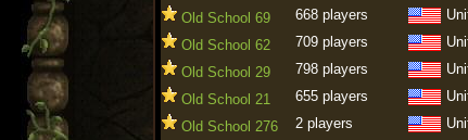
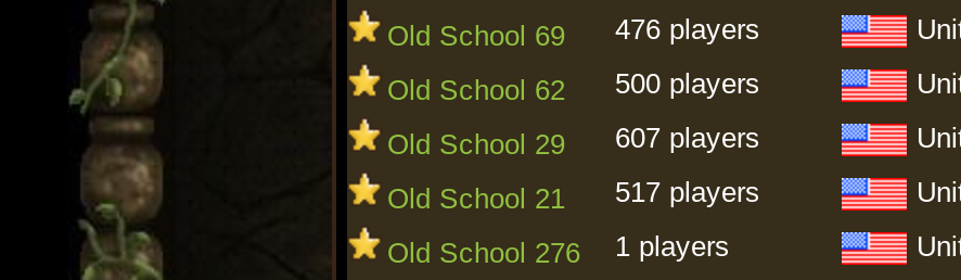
- Old School 69 668 players
+ Old School 69 476 players

- Old School 62 709 players
+ Old School 62 500 players

- Old School 29 798 players
+ Old School 29 607 players

- Old School 21 655 players
+ Old School 21 517 players

- Old School 276 2 players
+ Old School 276 1 players
